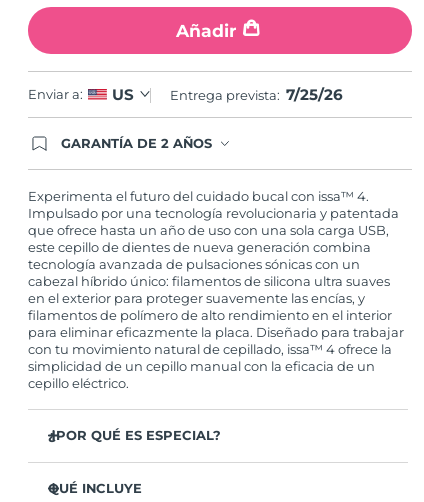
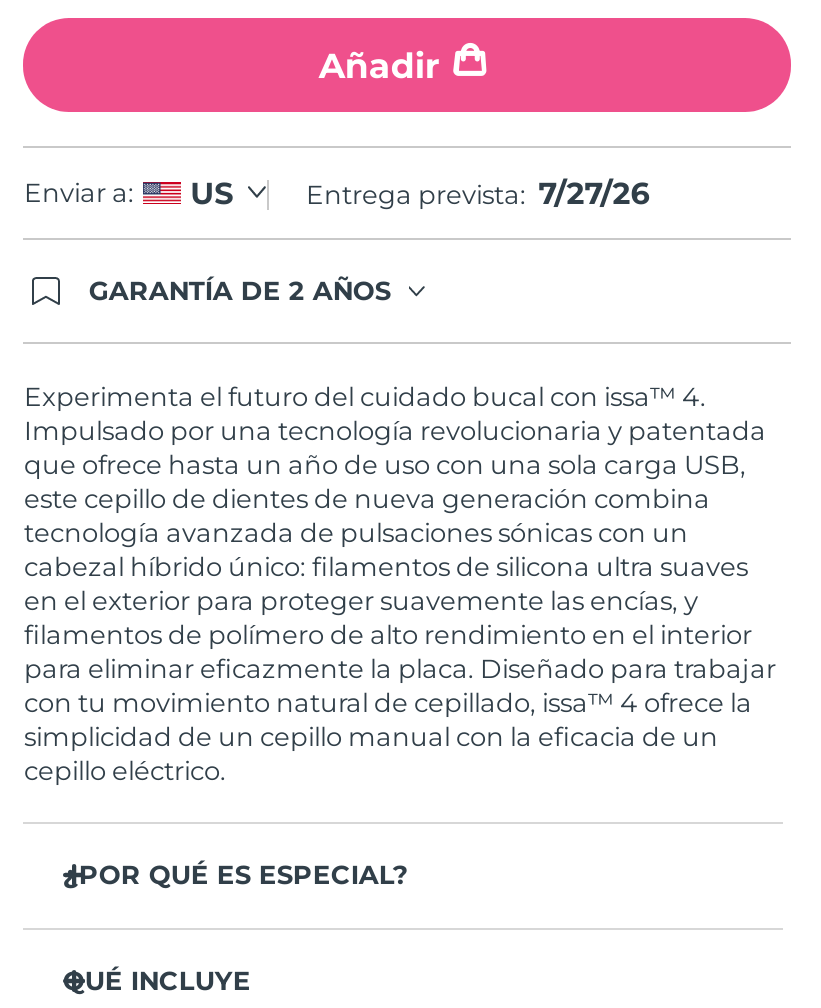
- Entrega prevista: 7/25/26
+ Entrega prevista: 7/27/26
